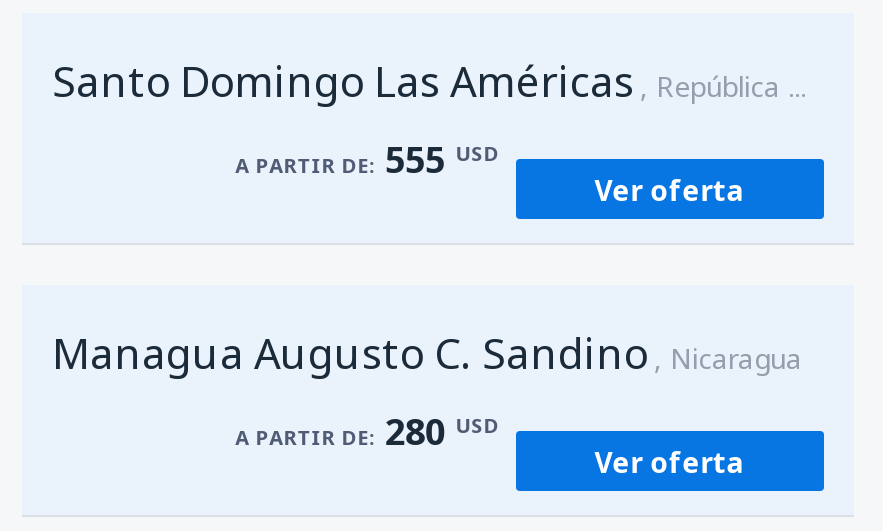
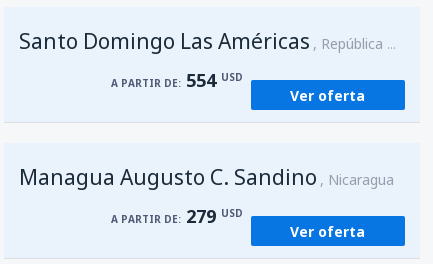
- A PARTIR DE: 555 USD
+ A PARTIR DE: 554 USD

- A PARTIR DE: 280 USD
+ A PARTIR DE: 279 USD
